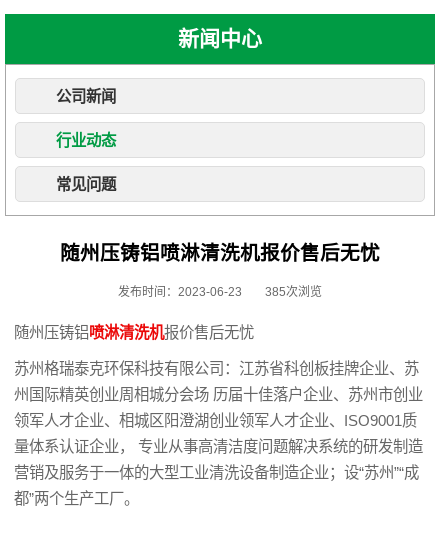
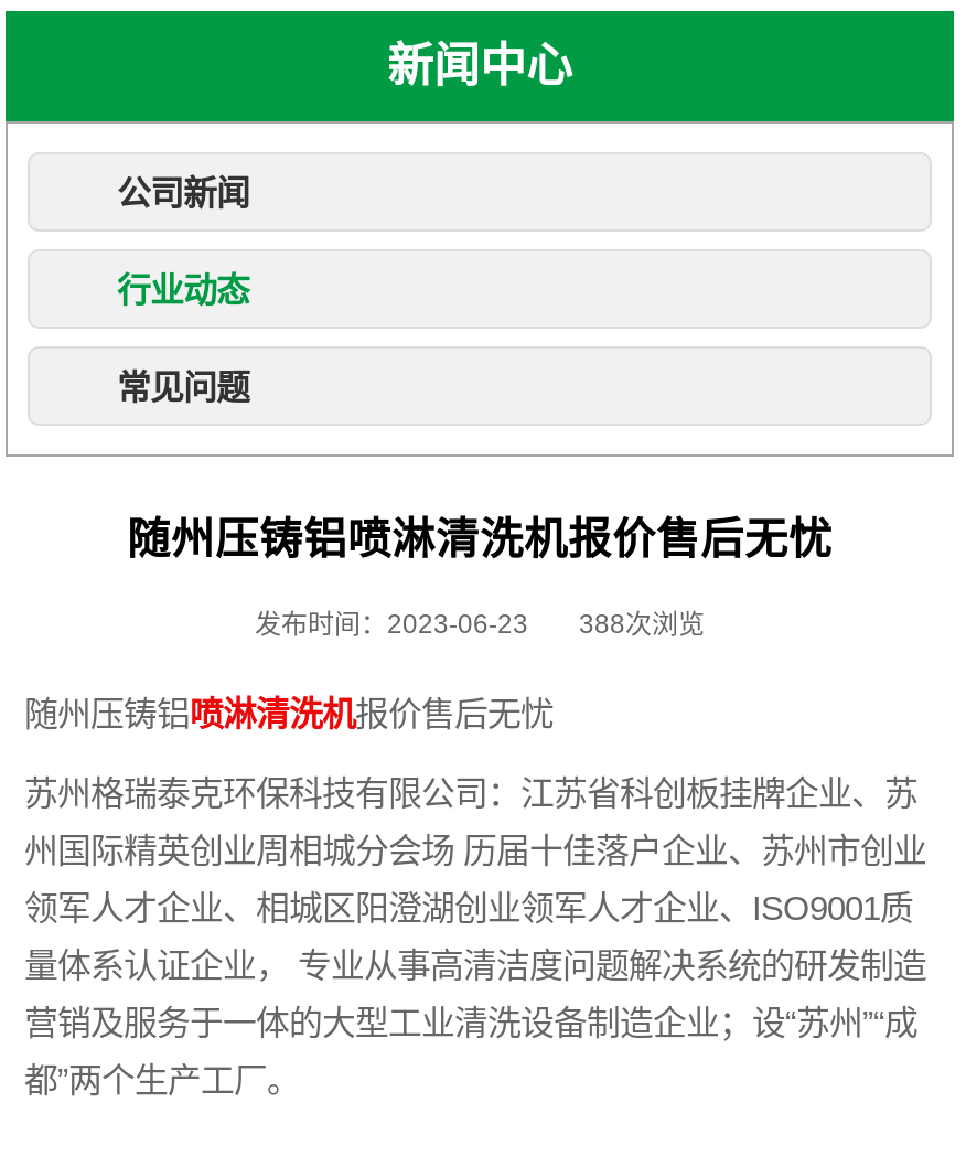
- 发布时间：2023-06-23 385次浏览
+ 发布时间：2023-06-23 388次浏览
